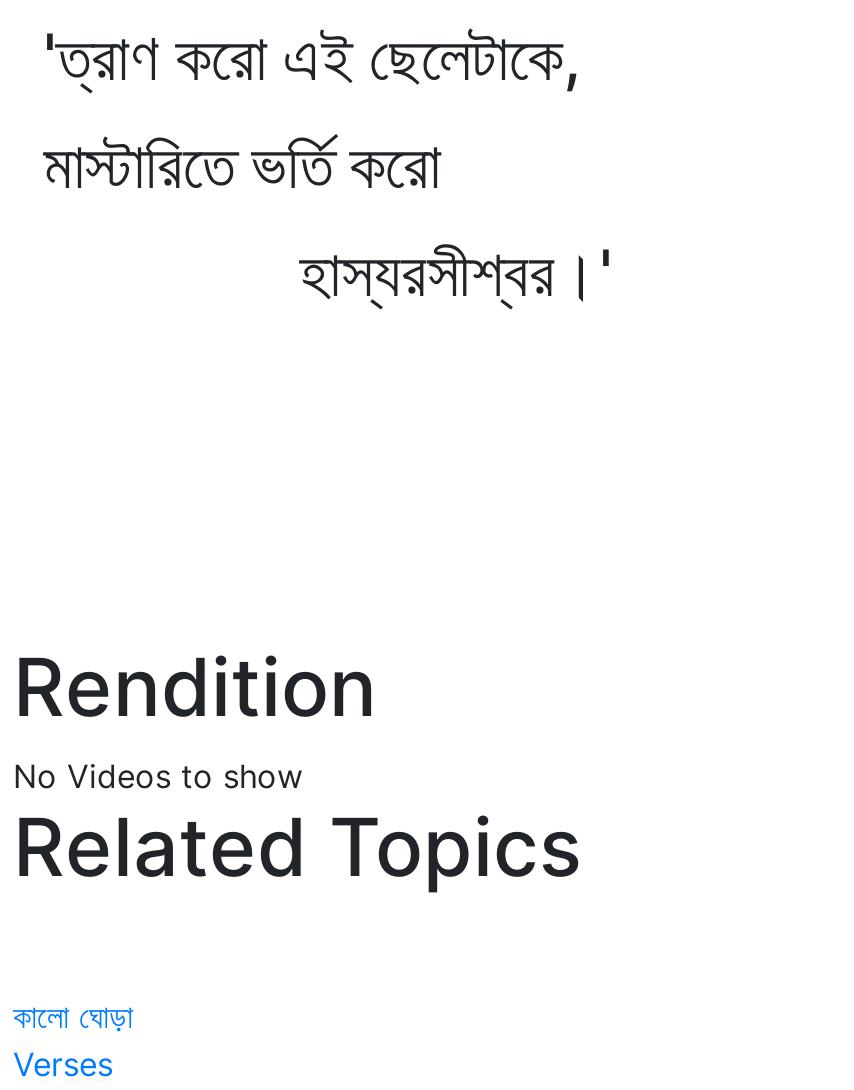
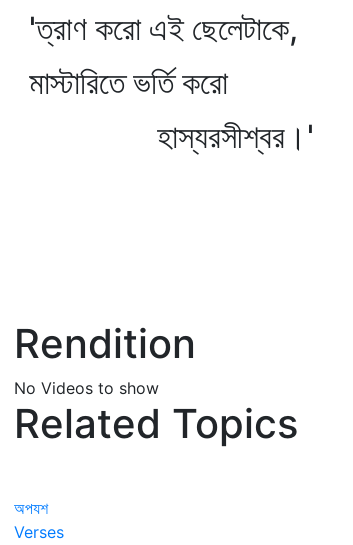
- কালো ঘোড়া
+ অপযশ
